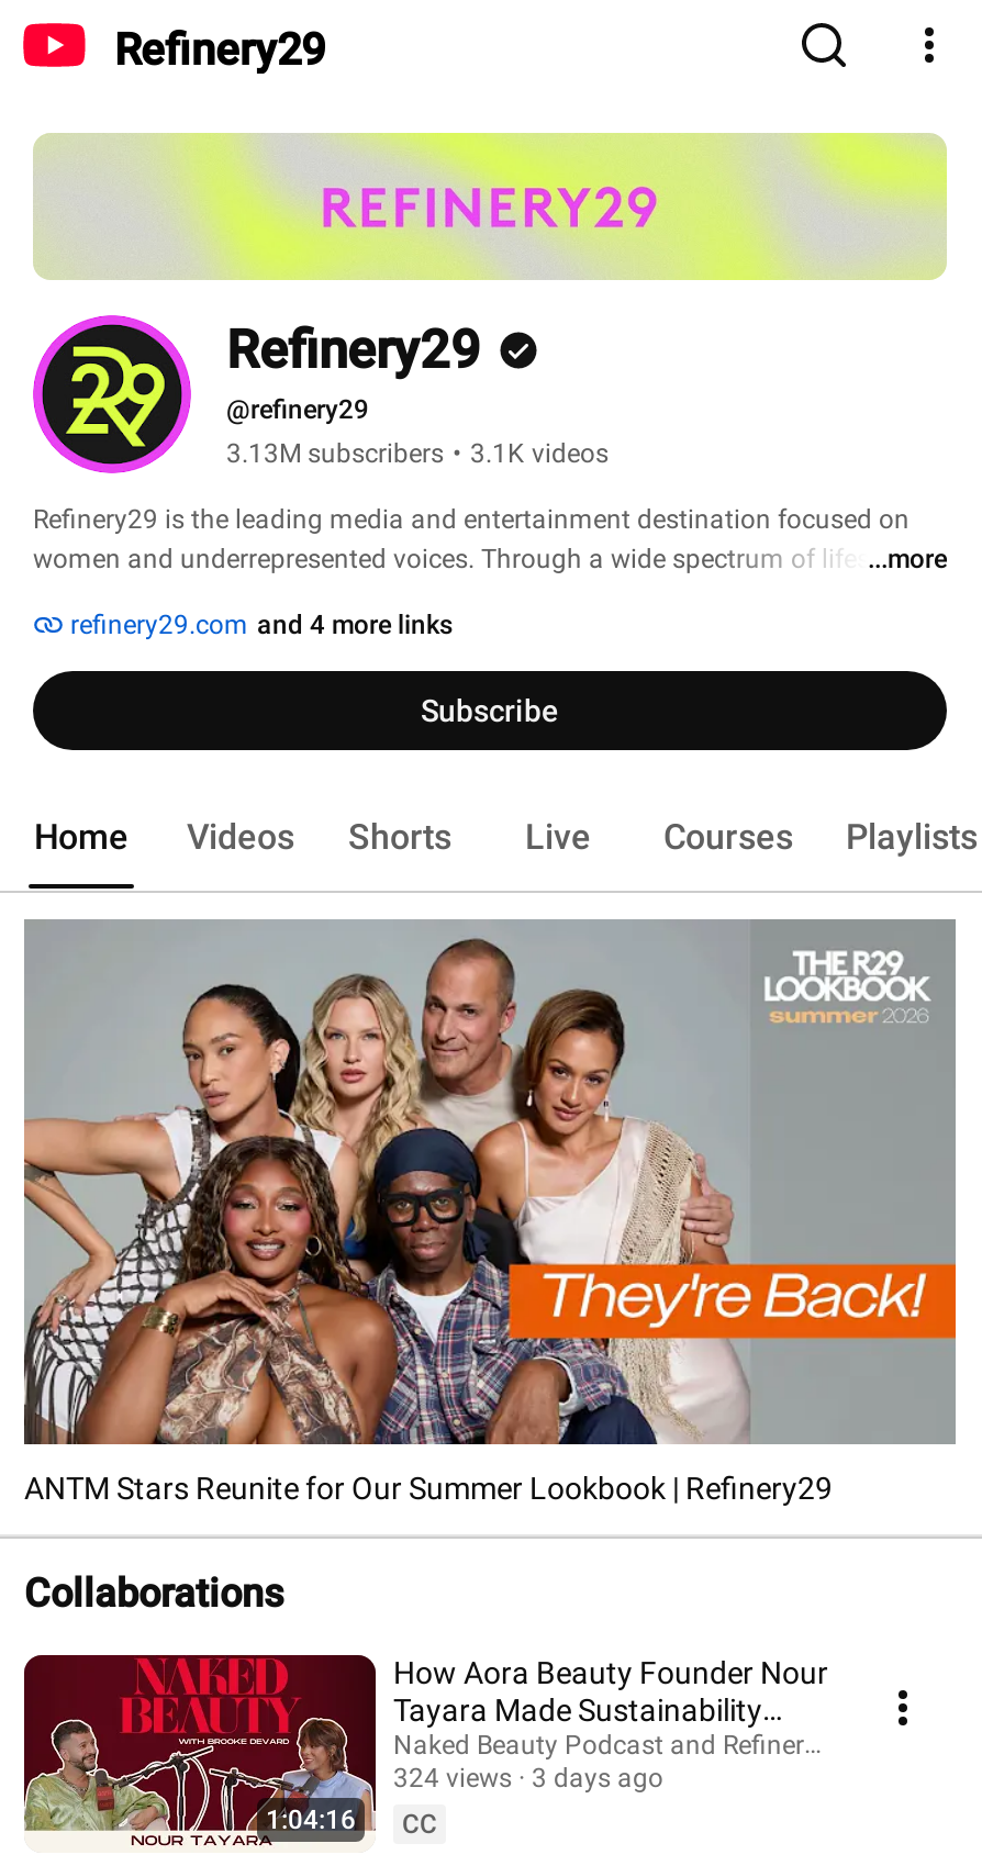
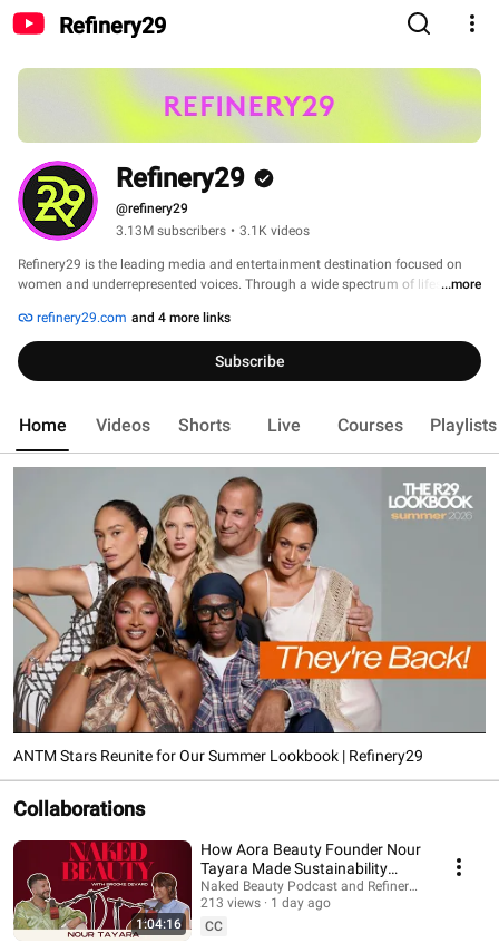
- 324 views
+ 213 views

- 3 days ago
+ 1 day ago
